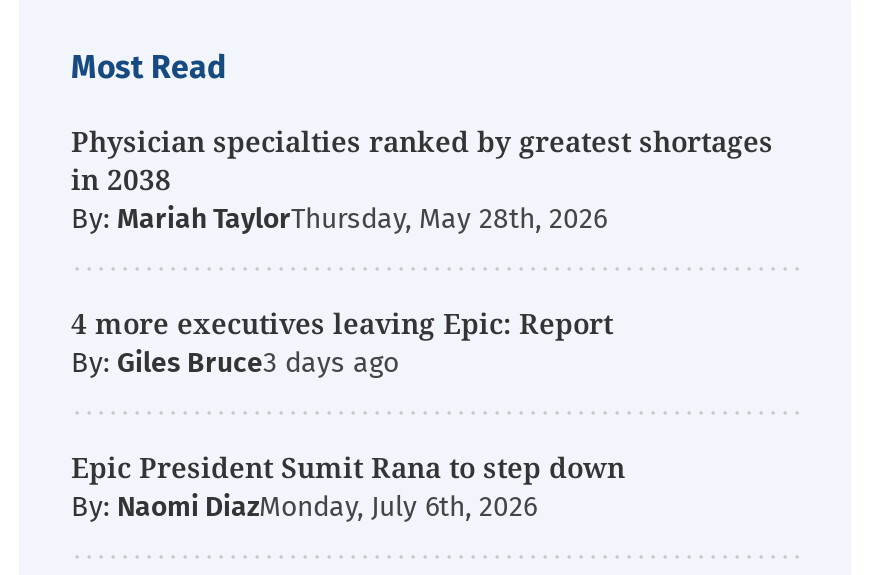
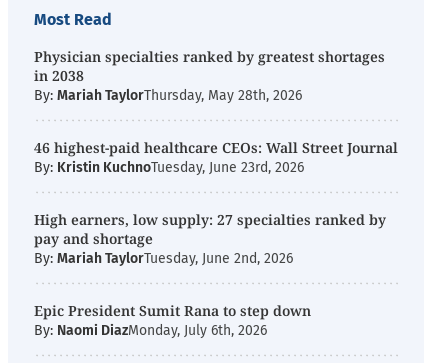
- 4 more executives leaving Epic: Report
- By: Giles Bruce
+ 46 highest-paid healthcare CEOs: Wall Street Journal
+ By: Kristin KuchnoTuesday, June 23rd, 2026
+ High earners, low supply: 27 specialties ranked by
+ pay and shortage
+ By: Mariah TaylorTuesday, June 2nd, 2026
